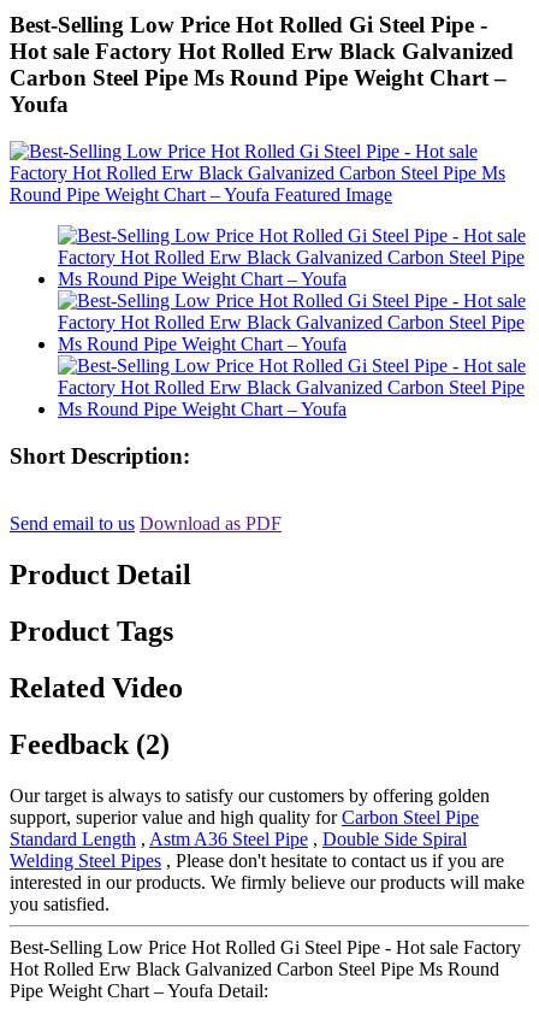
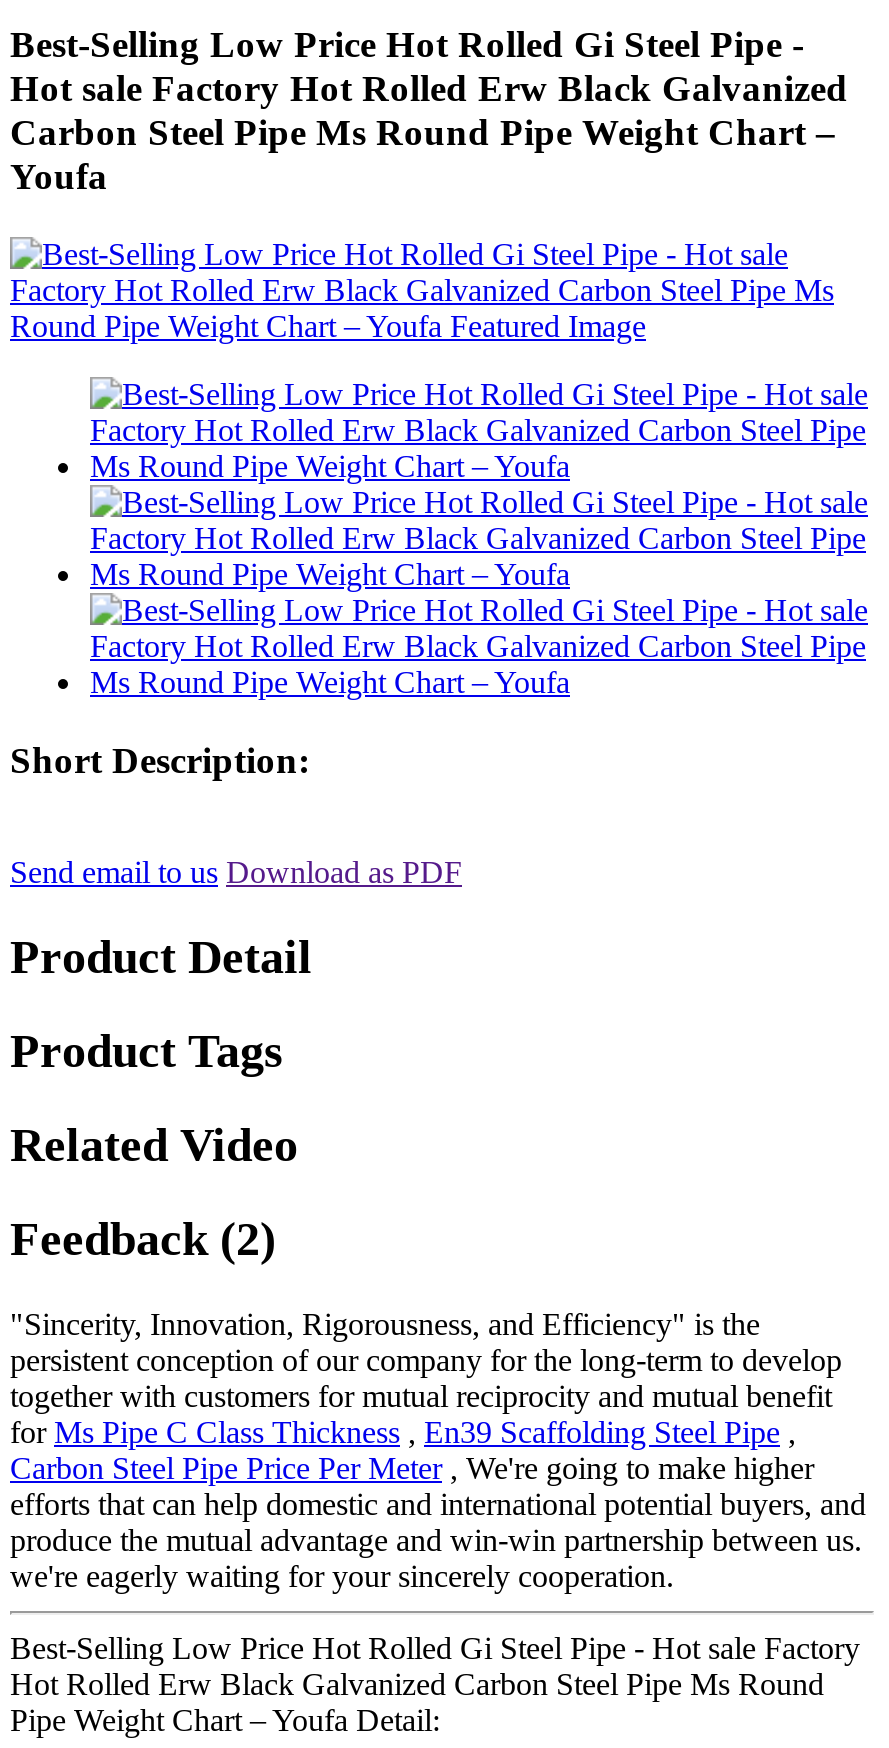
- Our target is always to satisfy our customers by offering golden
- support, superior value and high quality for Carbon Steel Pipe
- Standard Length, Astm A36 Steel Pipe, Double Side Spiral
- Welding Steel Pipes, Please don't hesitate to contact us if you are
- interested in our products. We firmly believe our products will make
- you satisfied.
+ "Sincerity, Innovation, Rigorousness, and Efficiency" is the
+ persistent conception of our company for the long-term to develop
+ together with customers for mutual reciprocity and mutual benefit
+ for Ms Pipe C Class Thickness, En39 Scaffolding Steel Pipe,
+ Carbon Steel Pipe Price Per Meter, We're going to make higher
+ efforts that can help domestic and international potential buyers, and
+ produce the mutual advantage and win-win partnership between us.
+ we're eagerly waiting for your sincerely cooperation.
